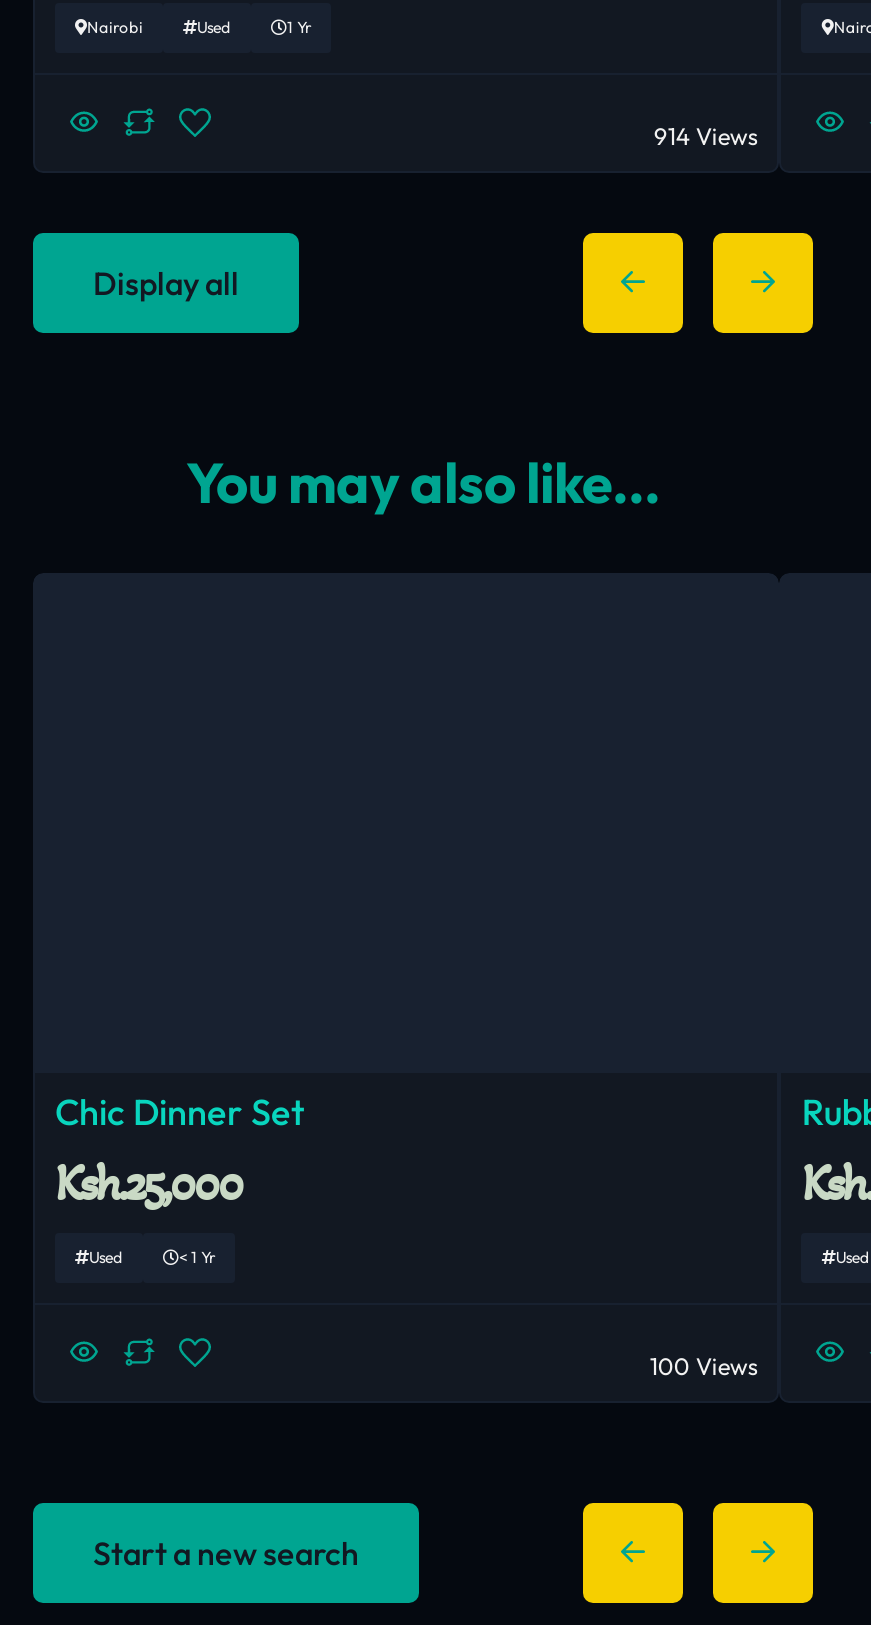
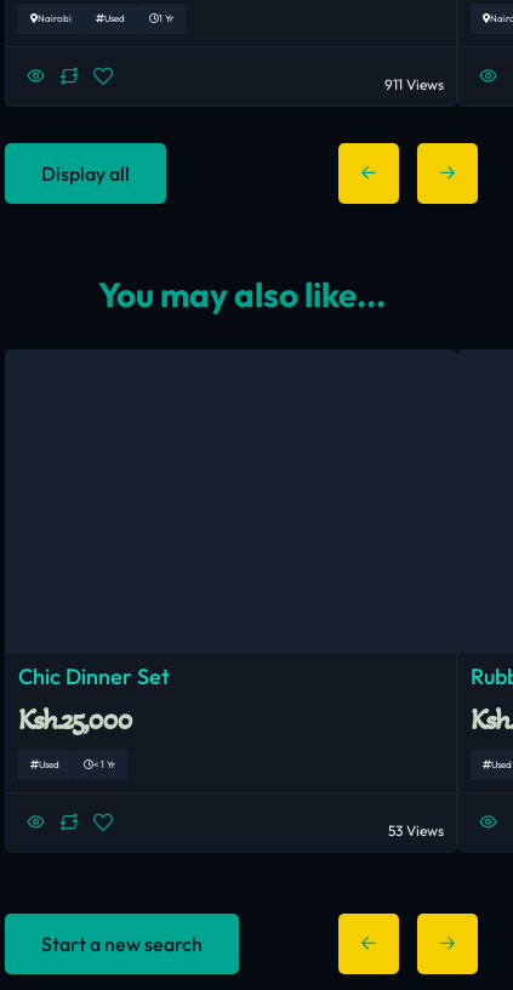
- 914 Views
+ 911 Views

- 100 Views
+ 53 Views
